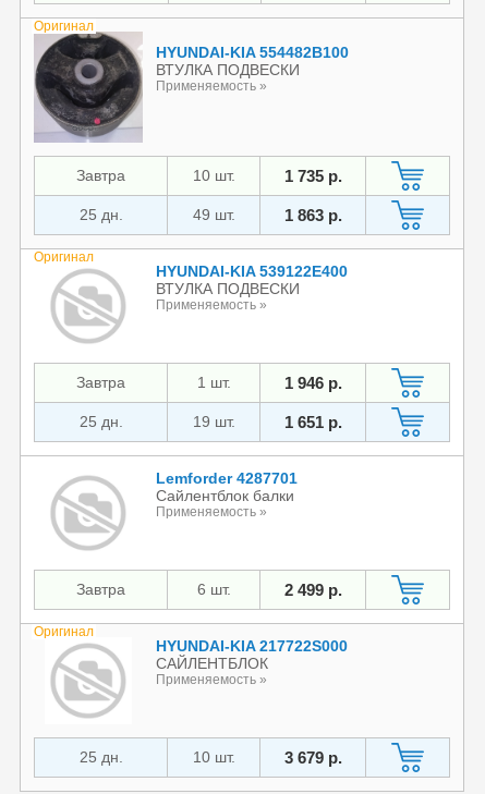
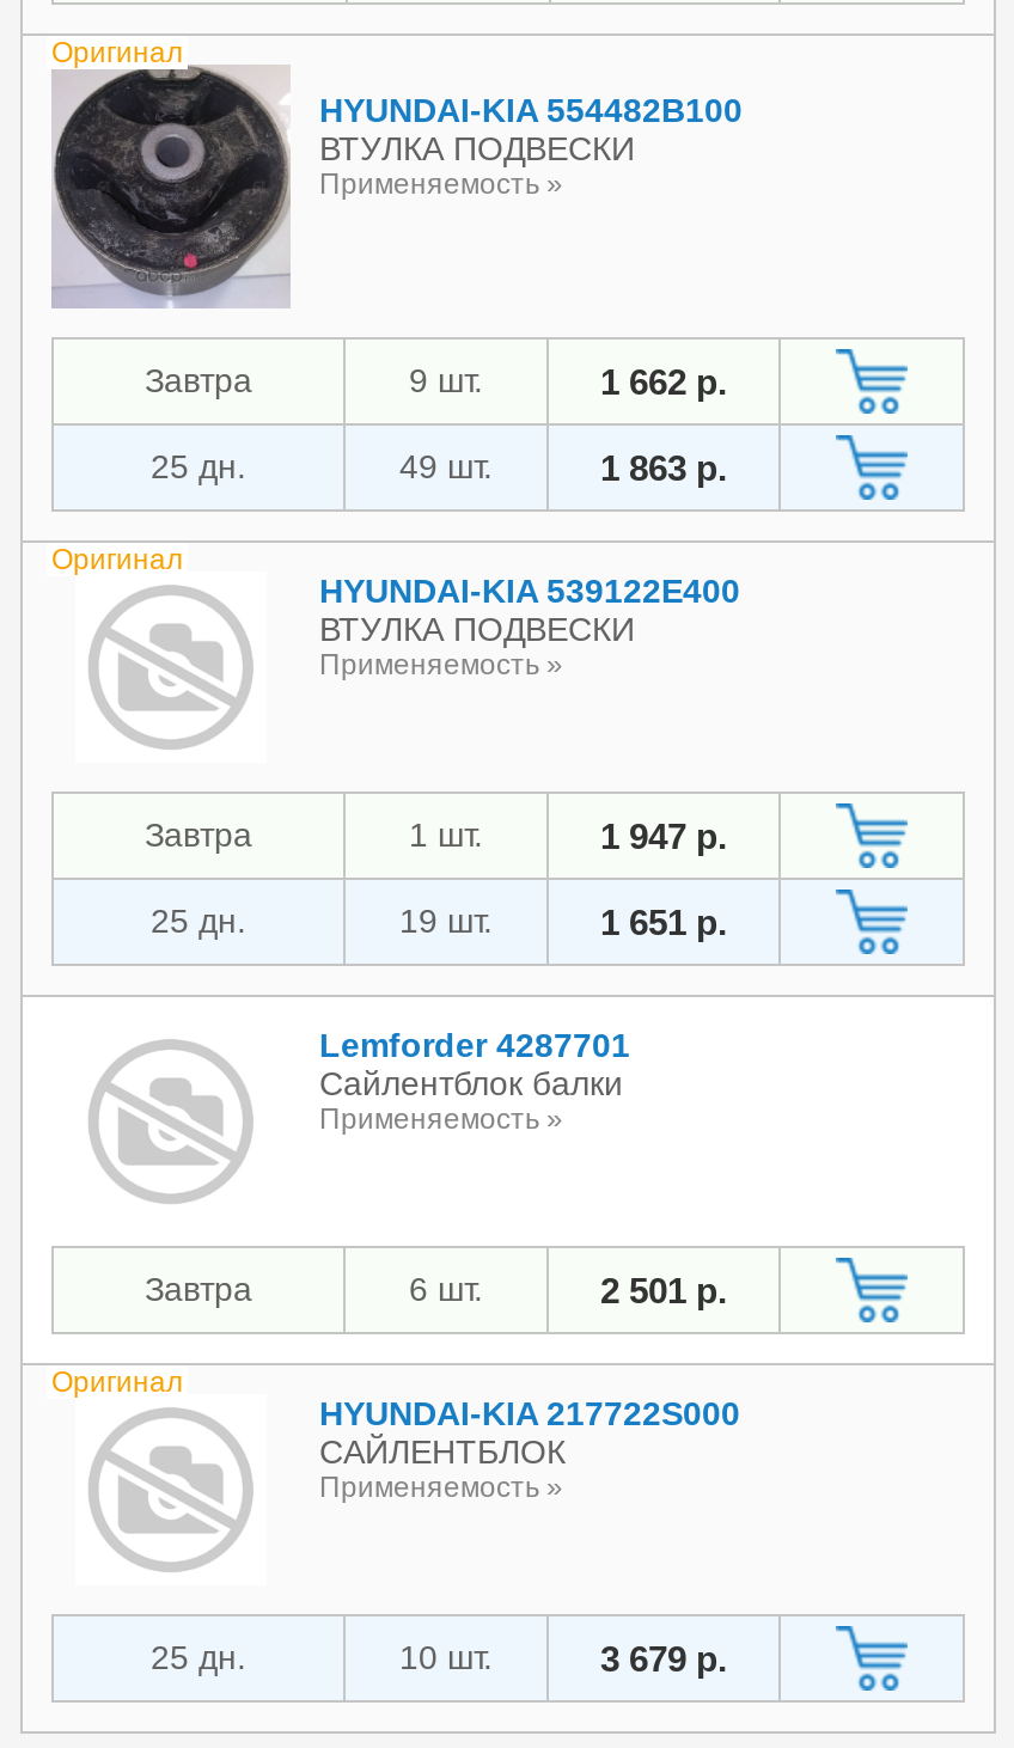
- 10 шт.
+ 9 шт.

- 1 735 р.
+ 1 662 р.

- 1 946 р.
+ 1 947 р.

- 2 499 р.
+ 2 501 р.
